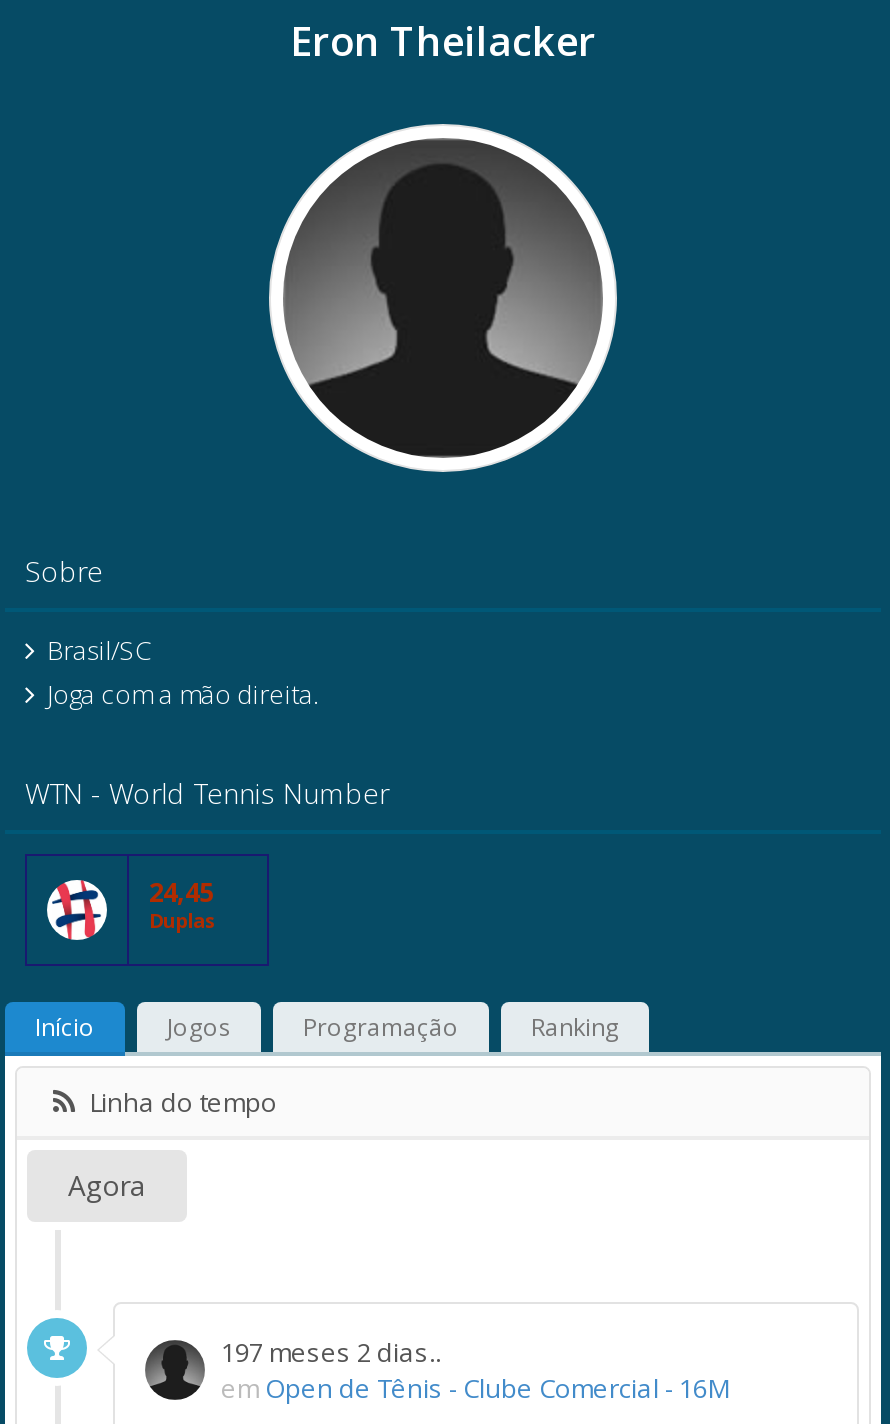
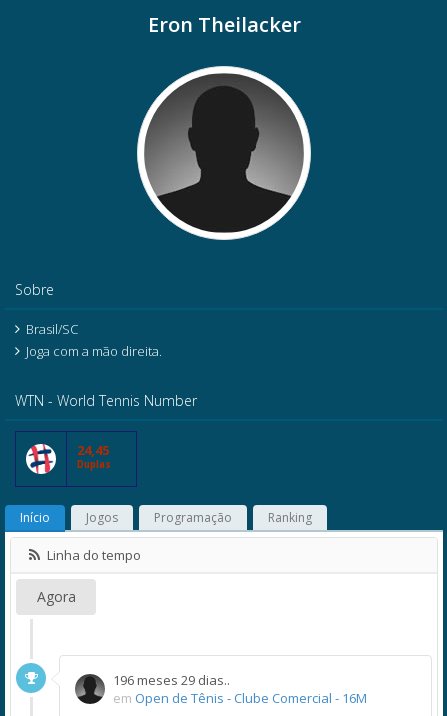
- 197 meses 2 dias..
+ 196 meses 29 dias..
